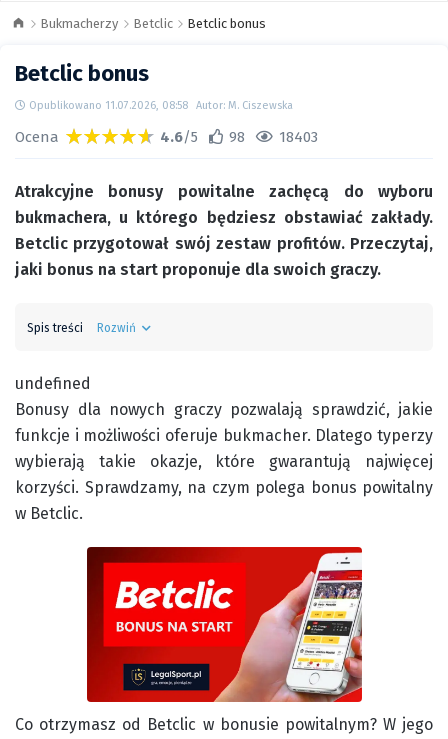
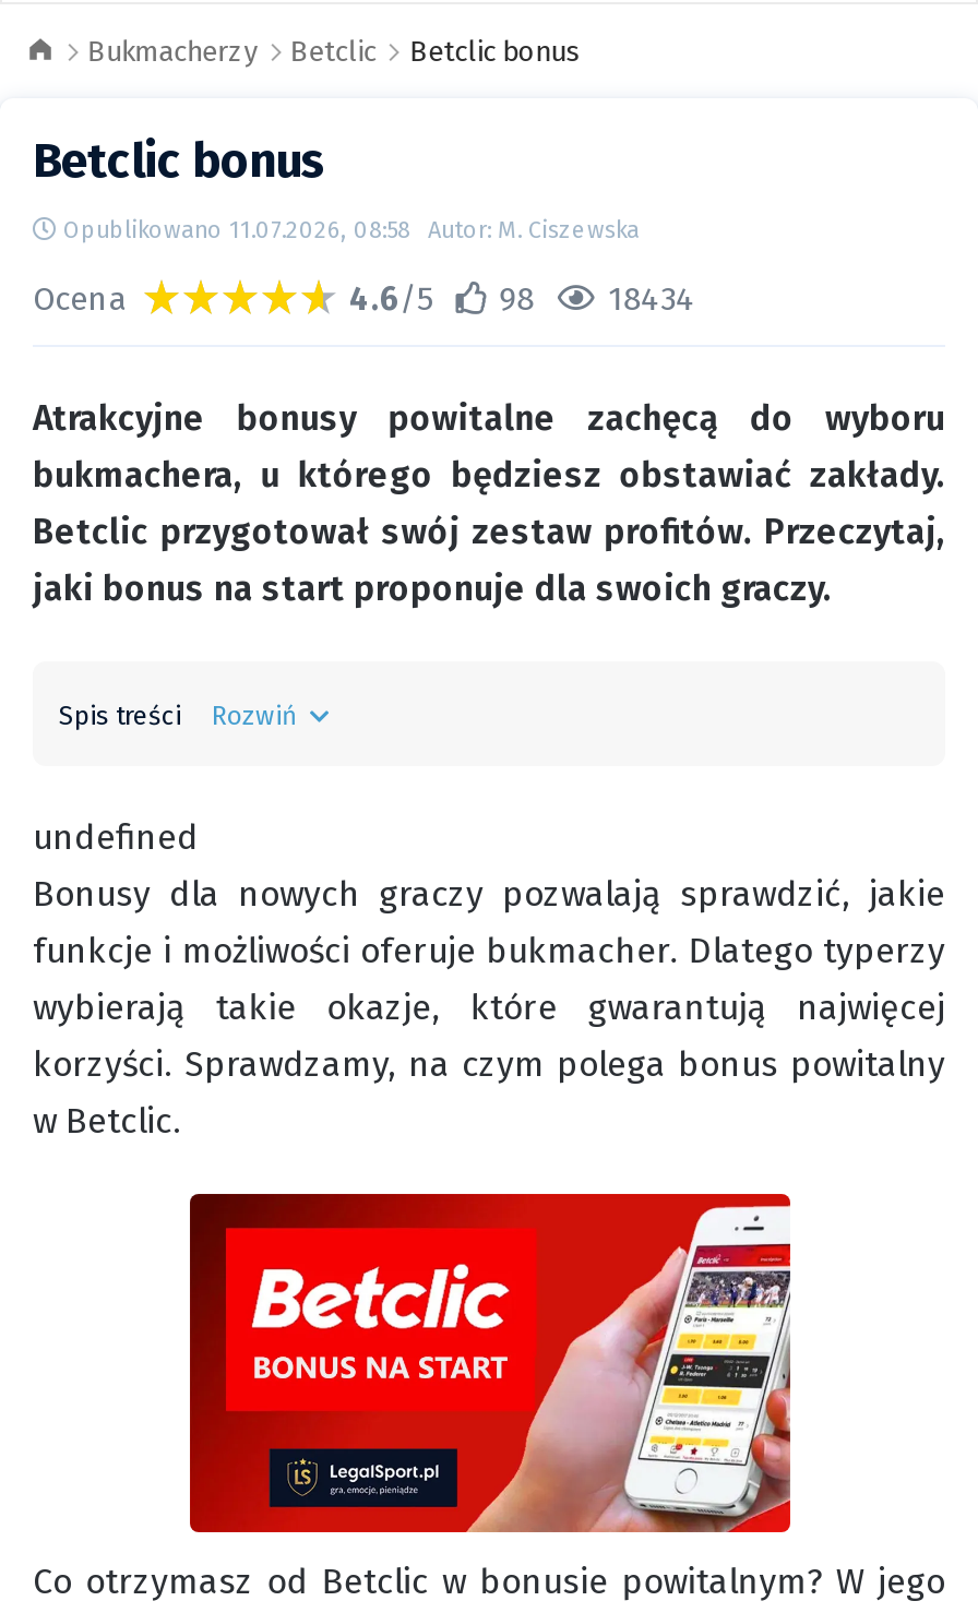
- 4.6/5 98 18403
+ 4.6/5 98 18434
